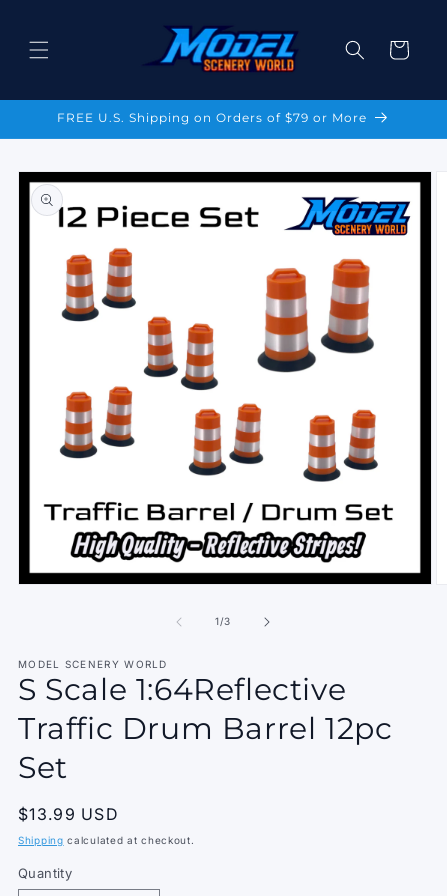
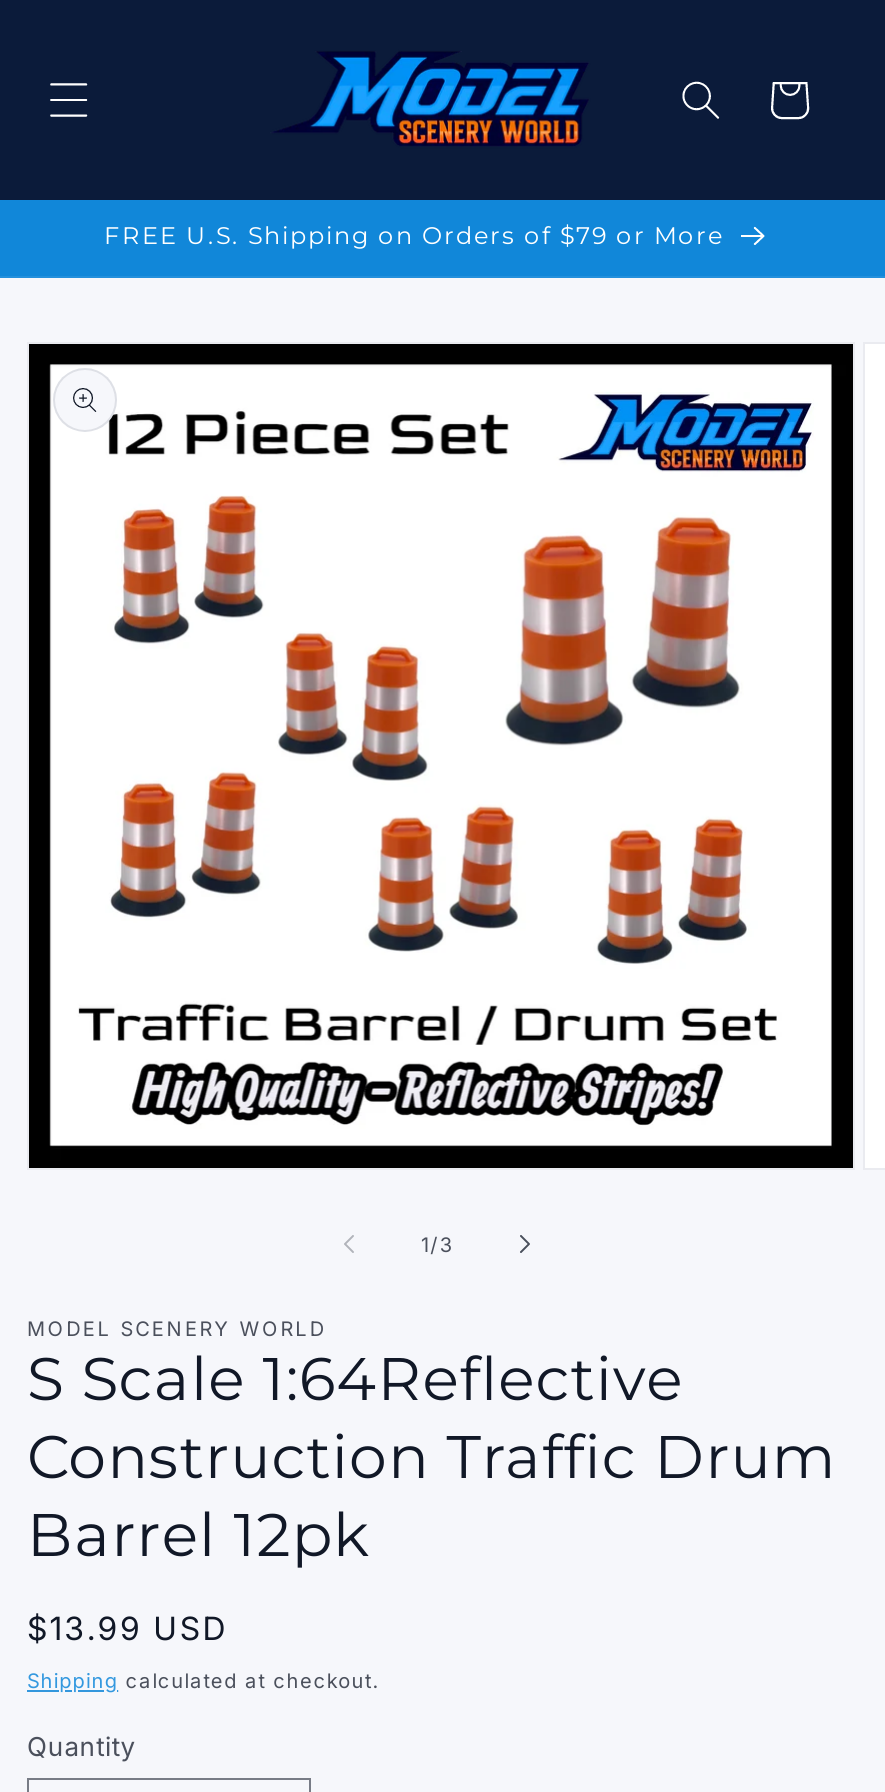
- Traffic Drum Barrel 12pc
- Set
+ Construction Traffic Drum
+ Barrel 12pk
